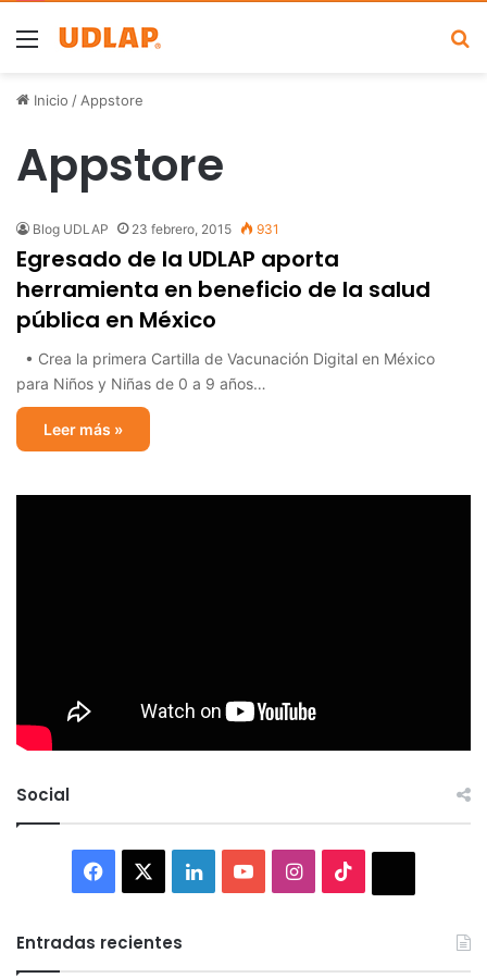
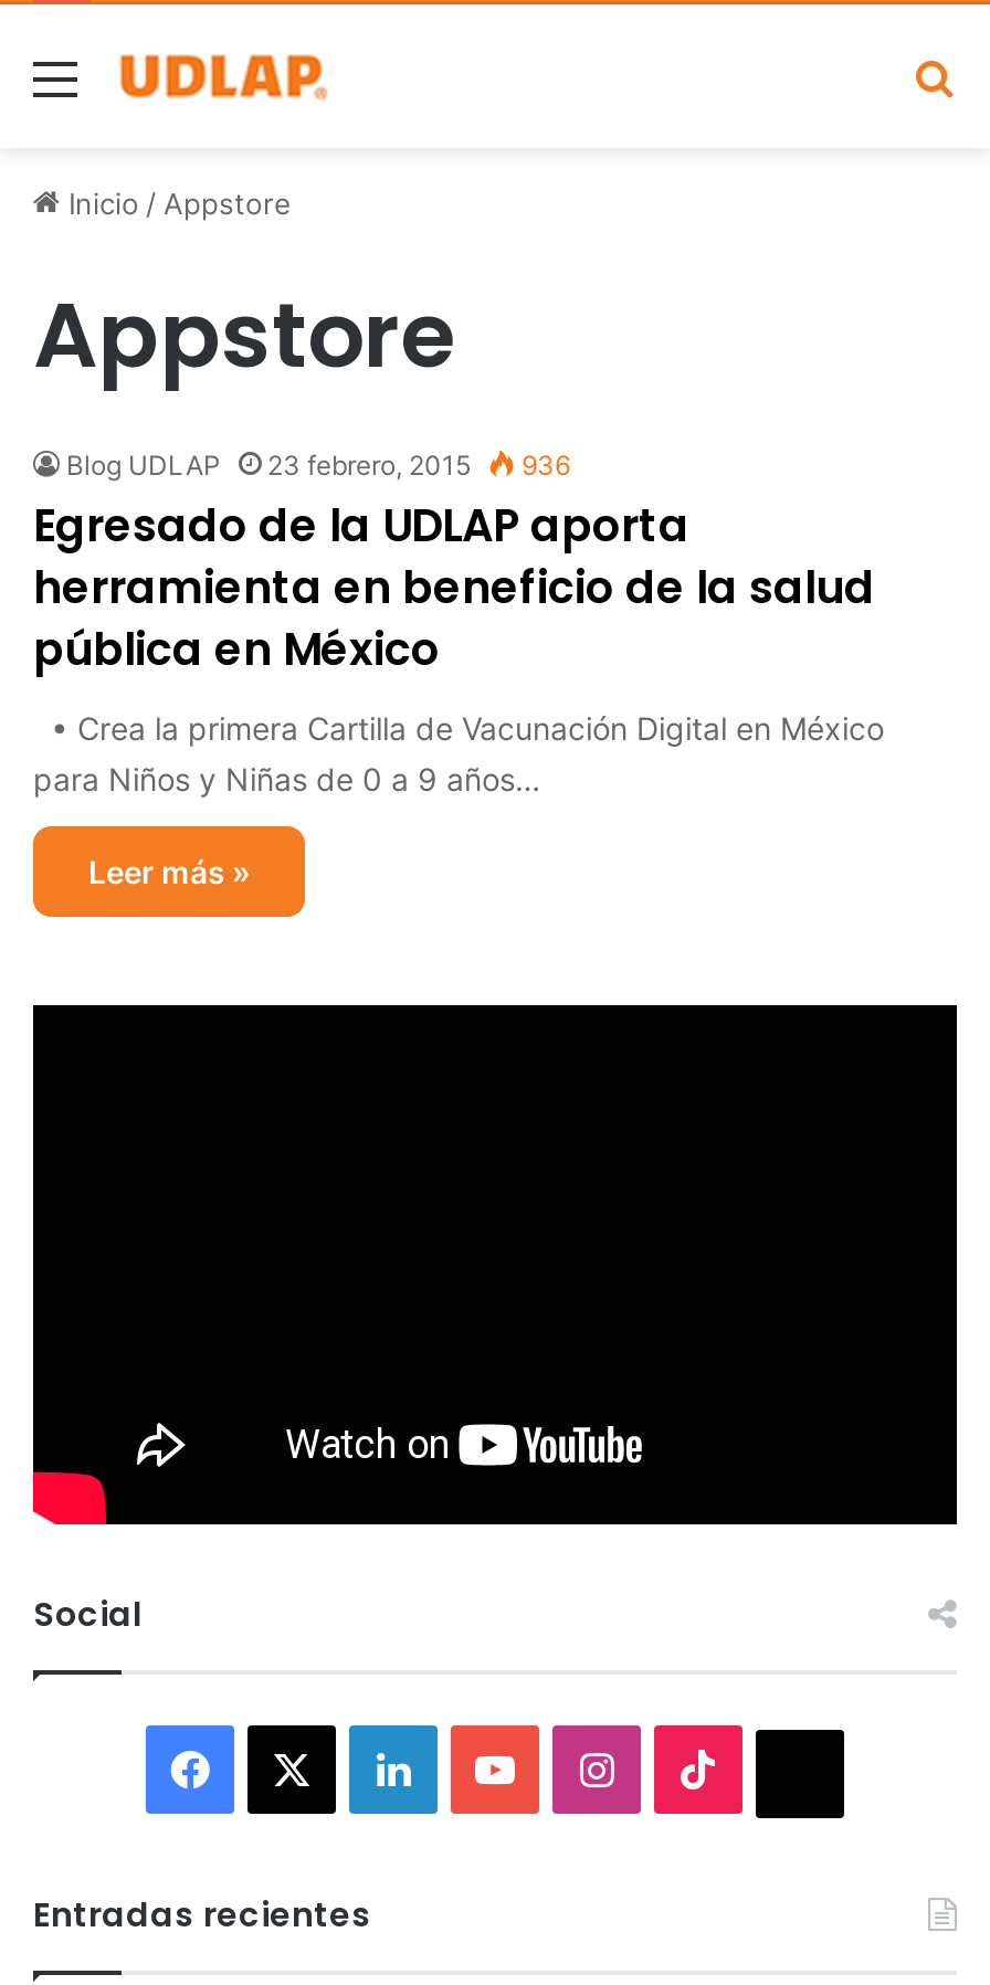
- Blog UDLAP 23 febrero, 2015 931
+ Blog UDLAP 23 febrero, 2015 936
